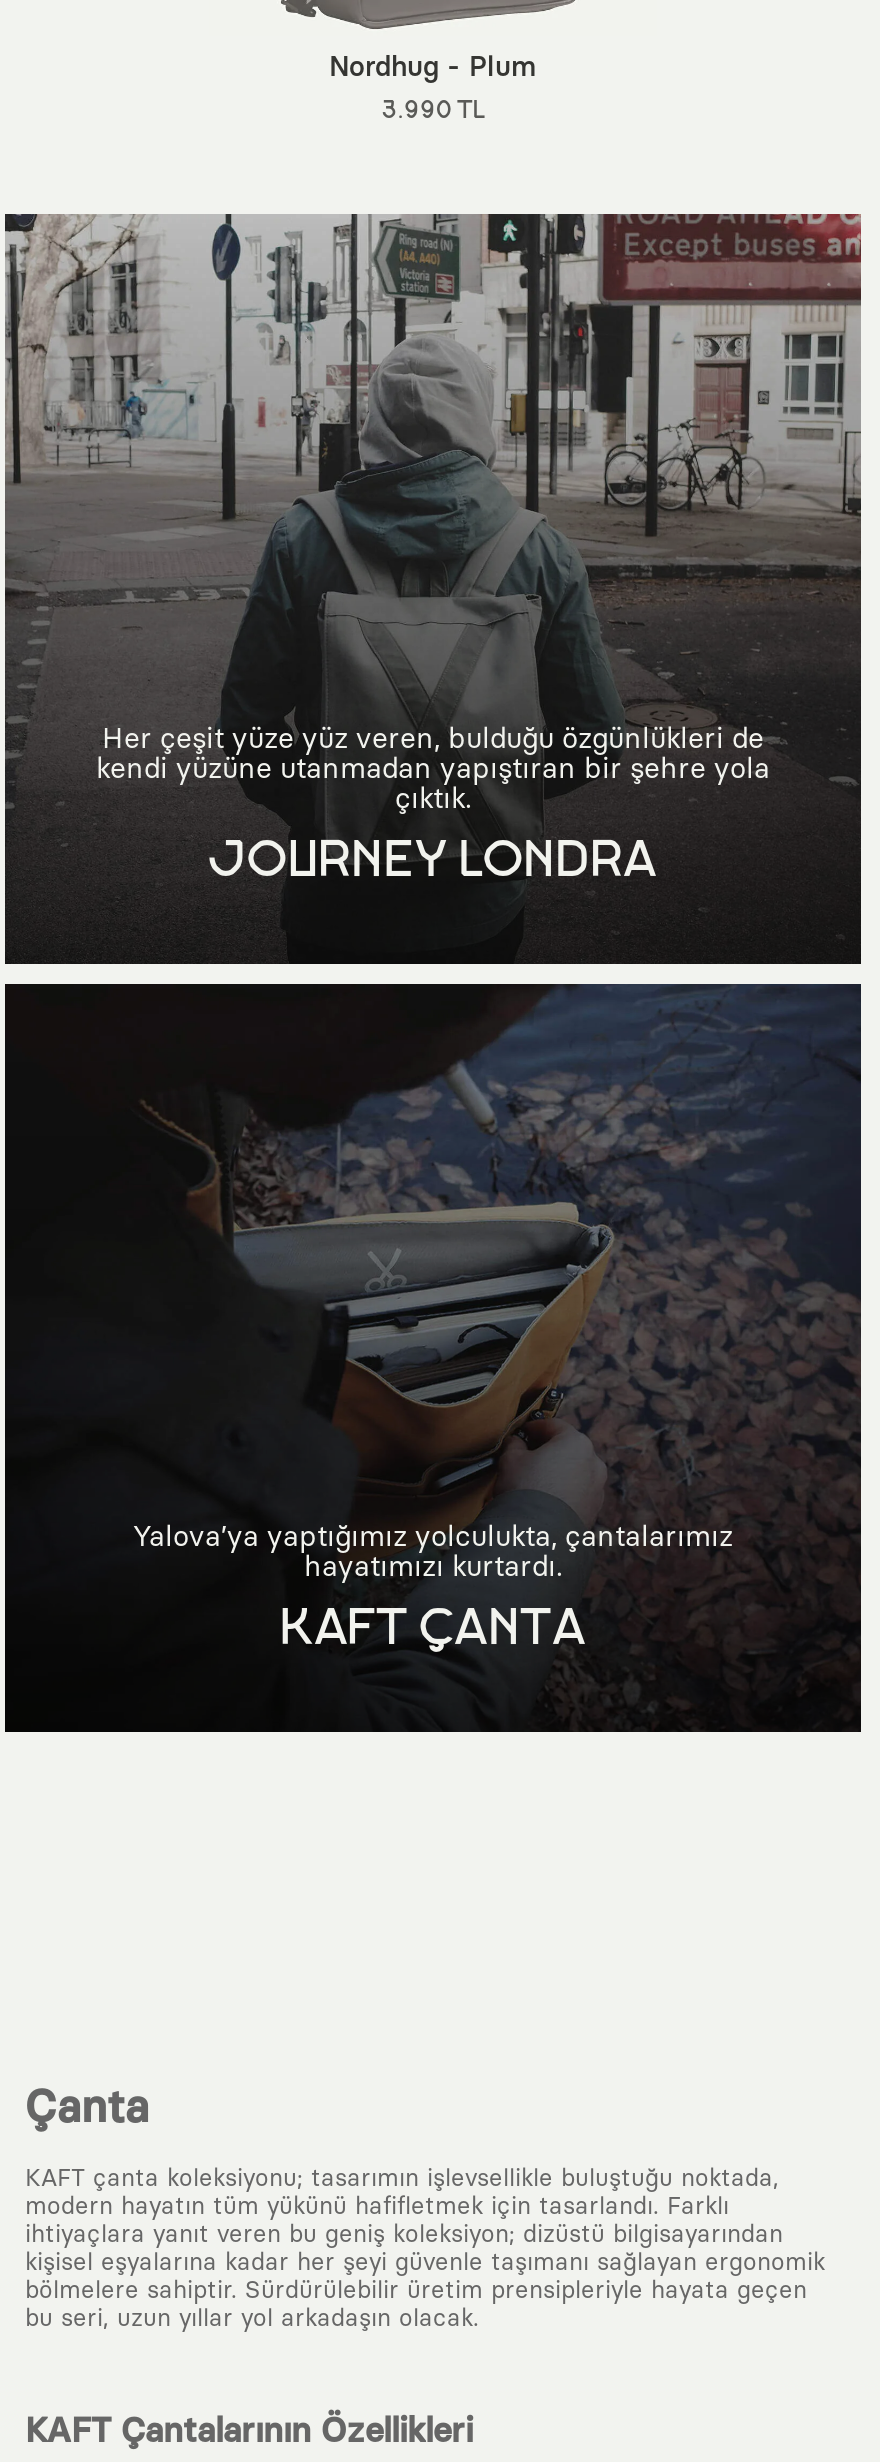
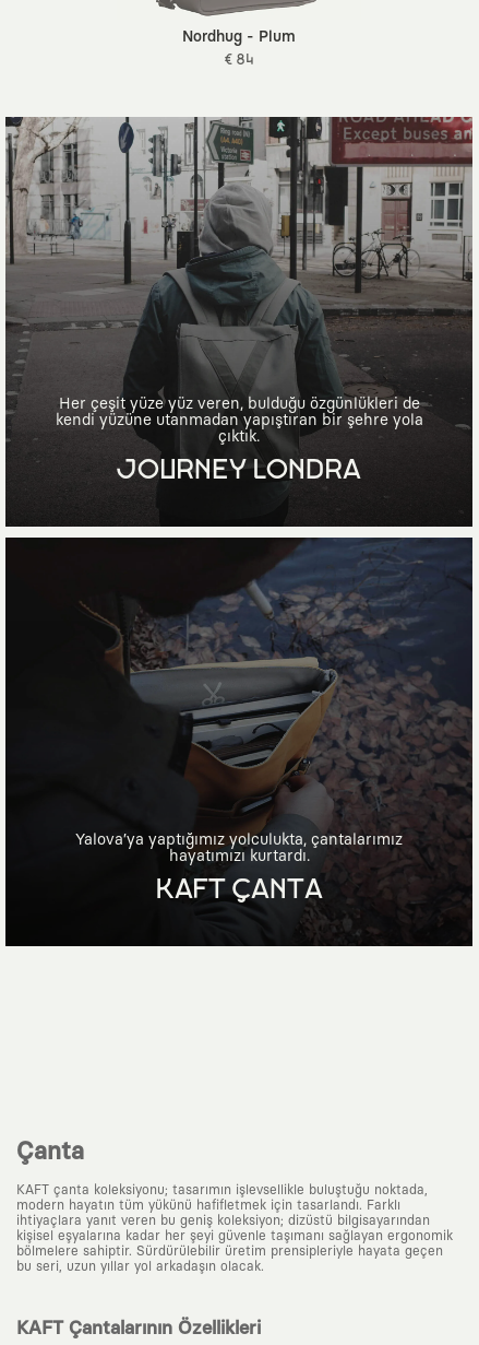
- 3.990 TL
+ € 84
